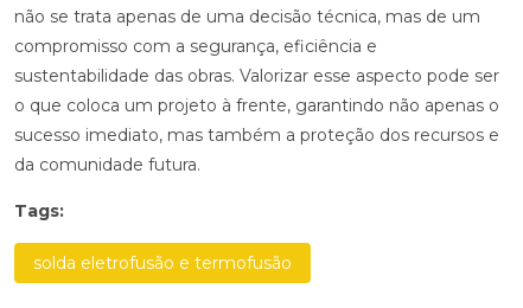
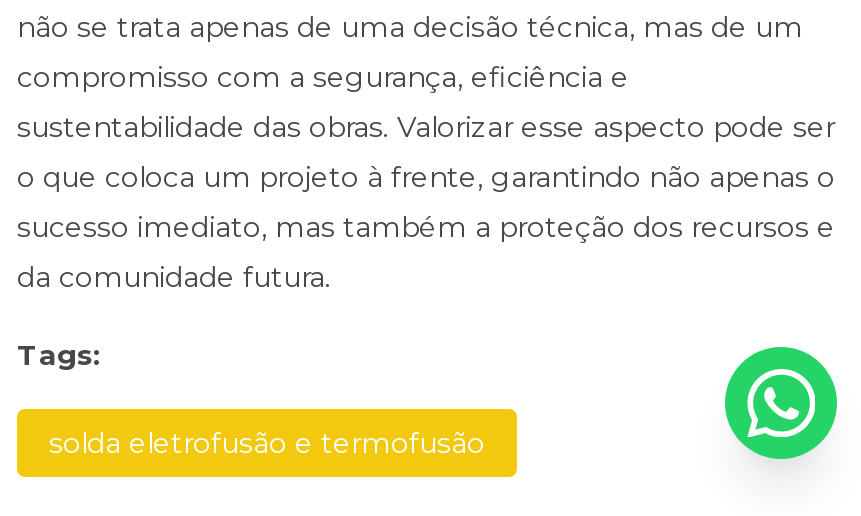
+ [image]
